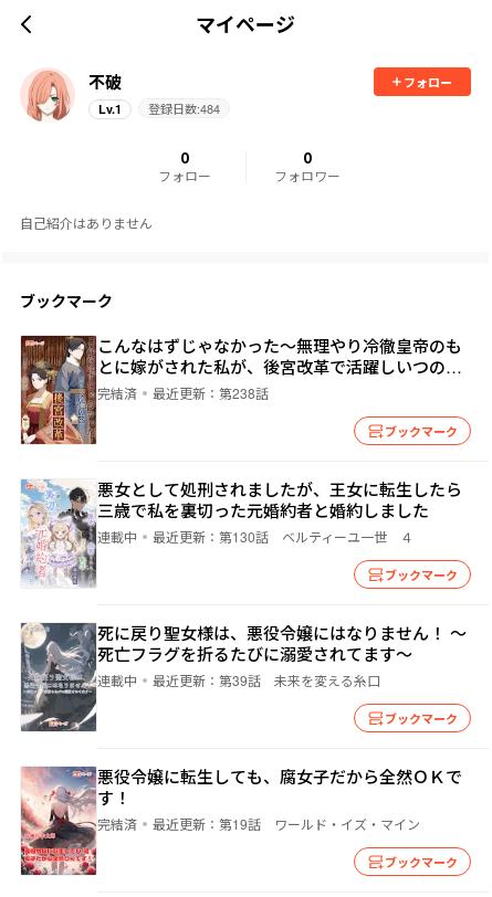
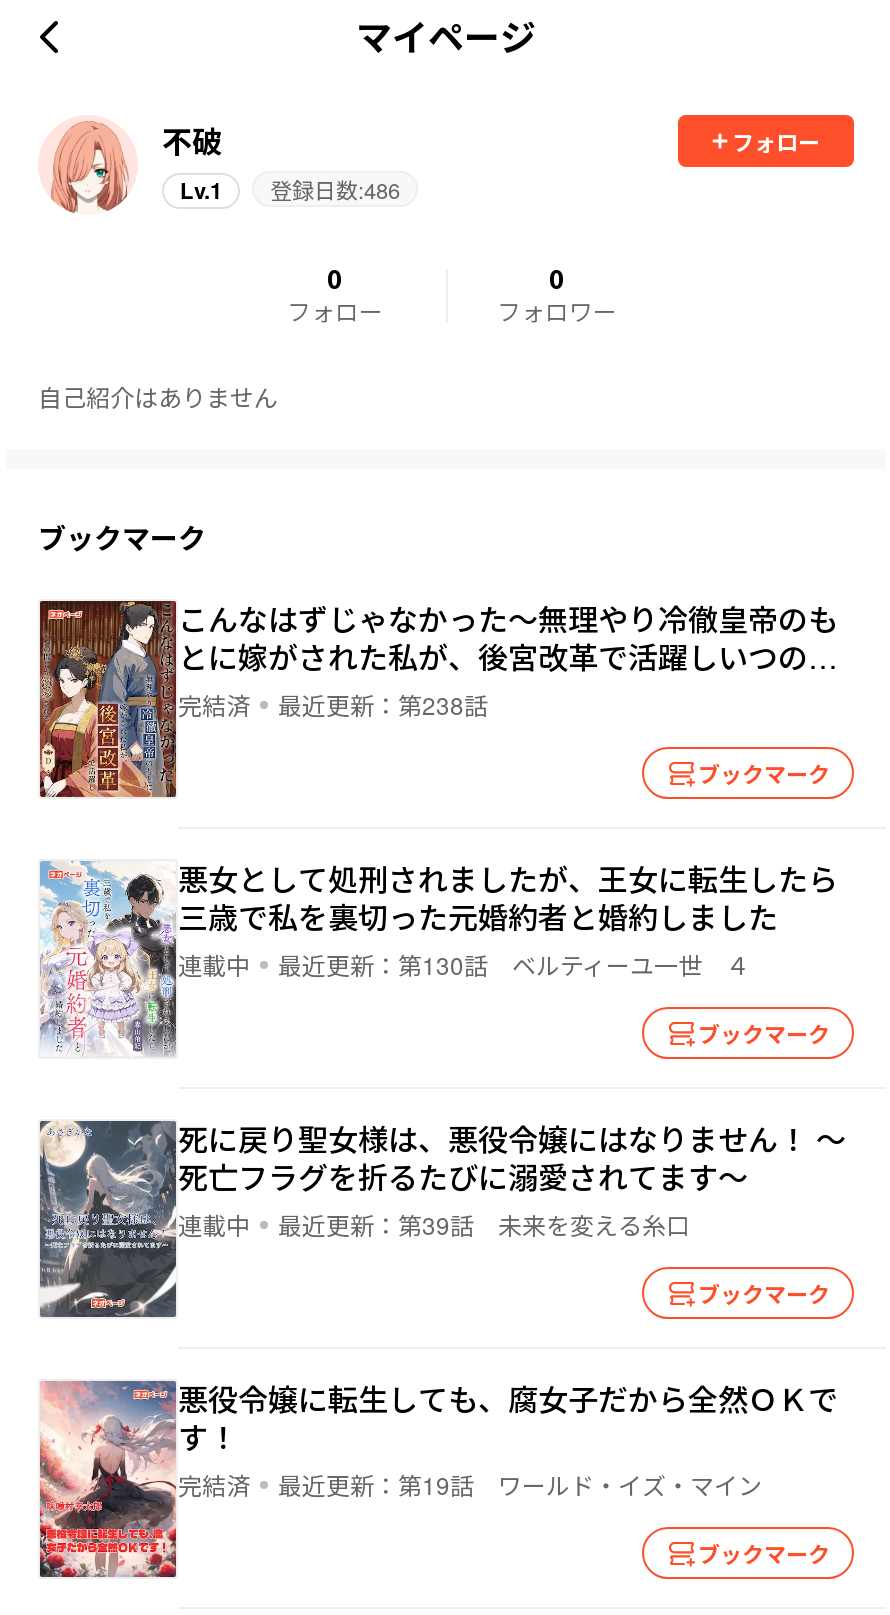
- Lv.1 登録日数:484
+ Lv.1 登録日数:486
